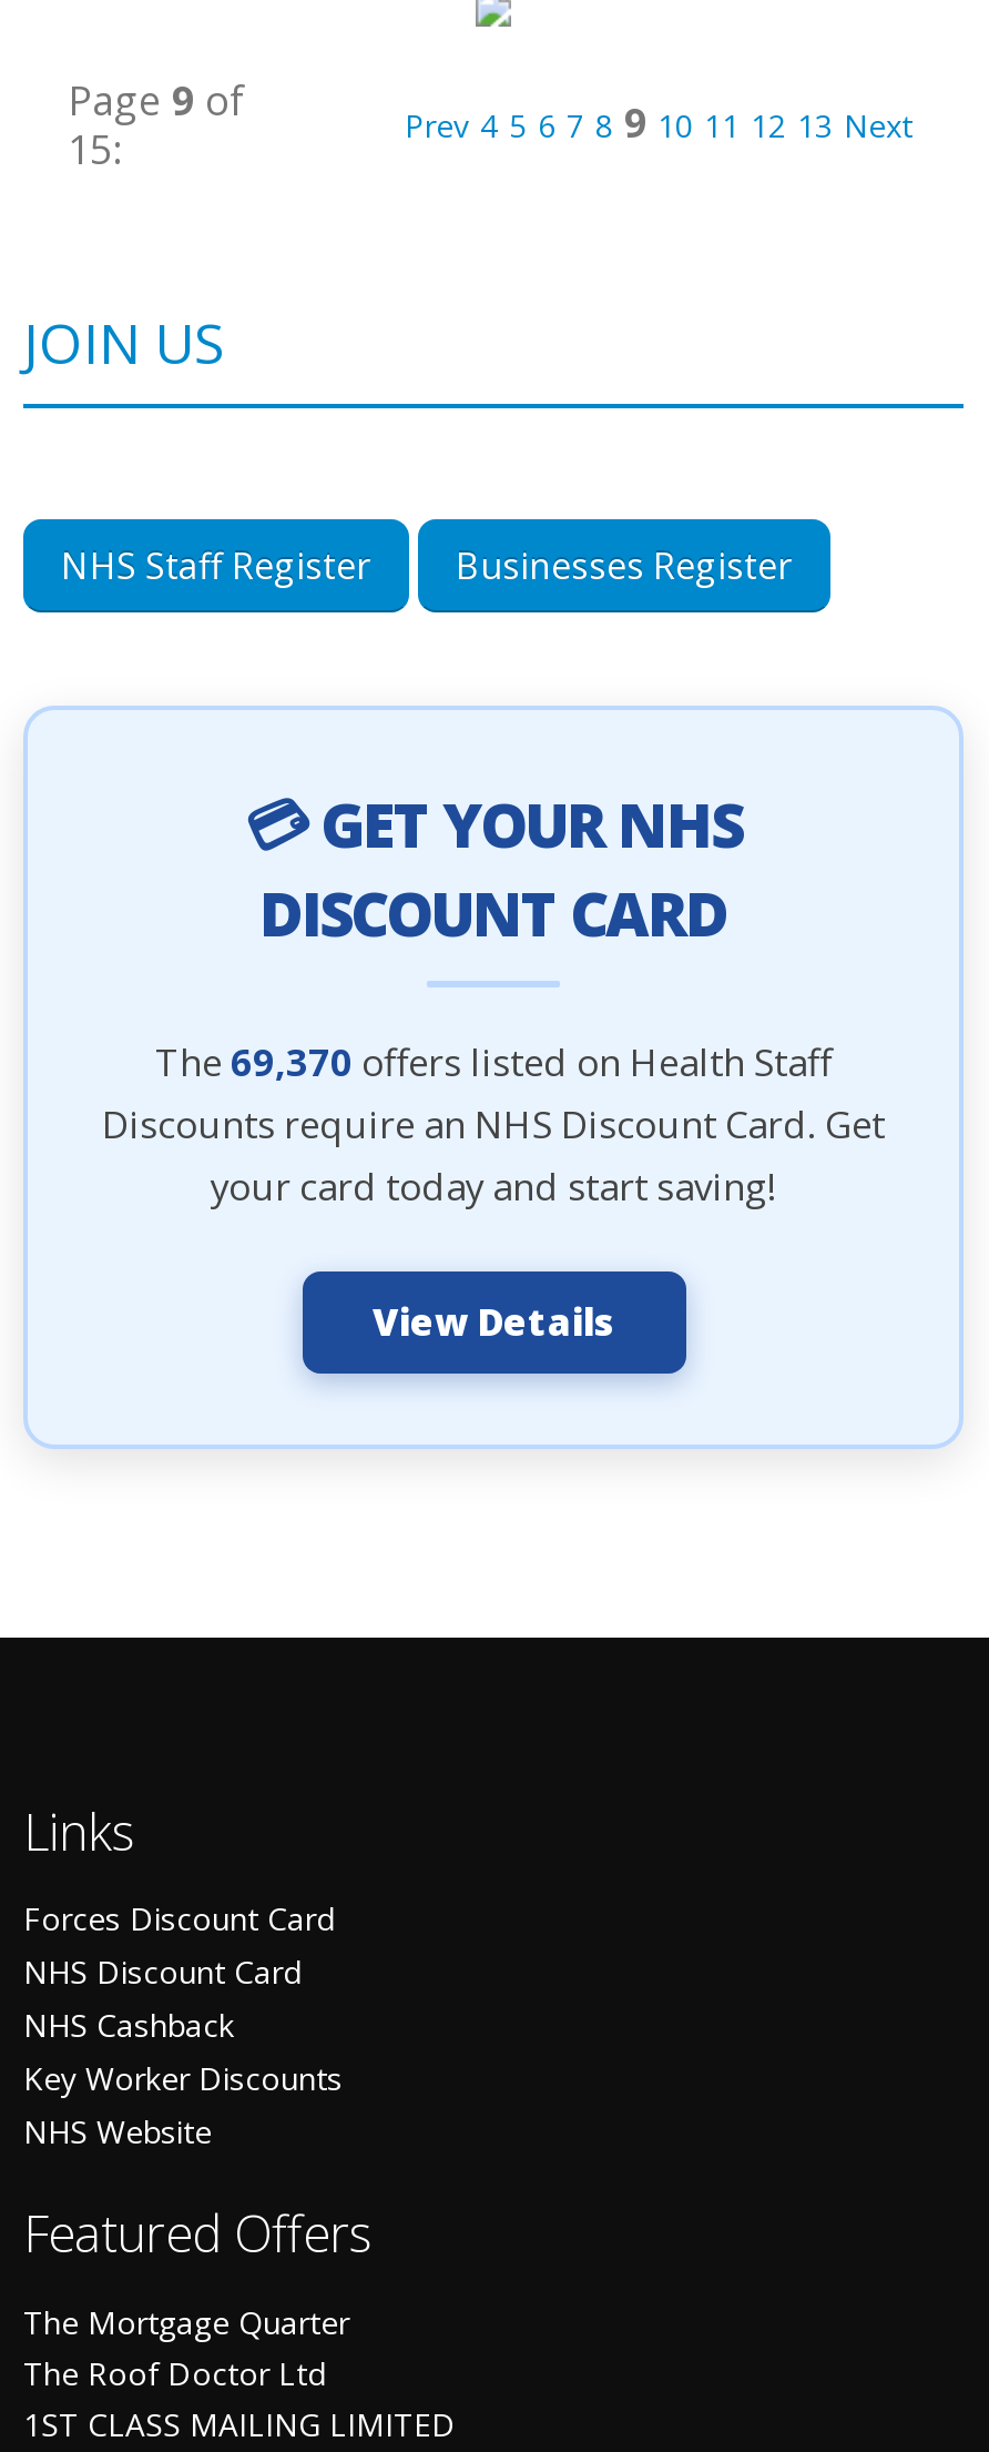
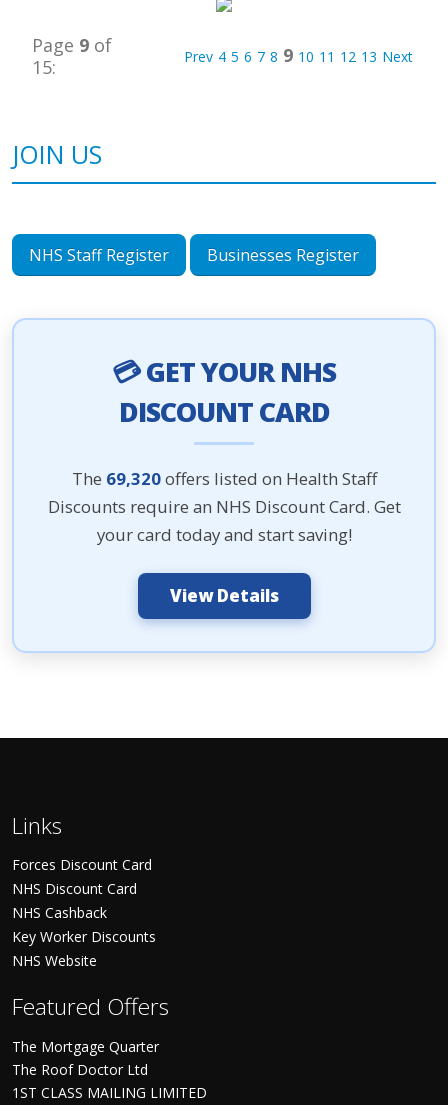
- The 69,370 offers listed on Health Staff
+ The 69,320 offers listed on Health Staff
